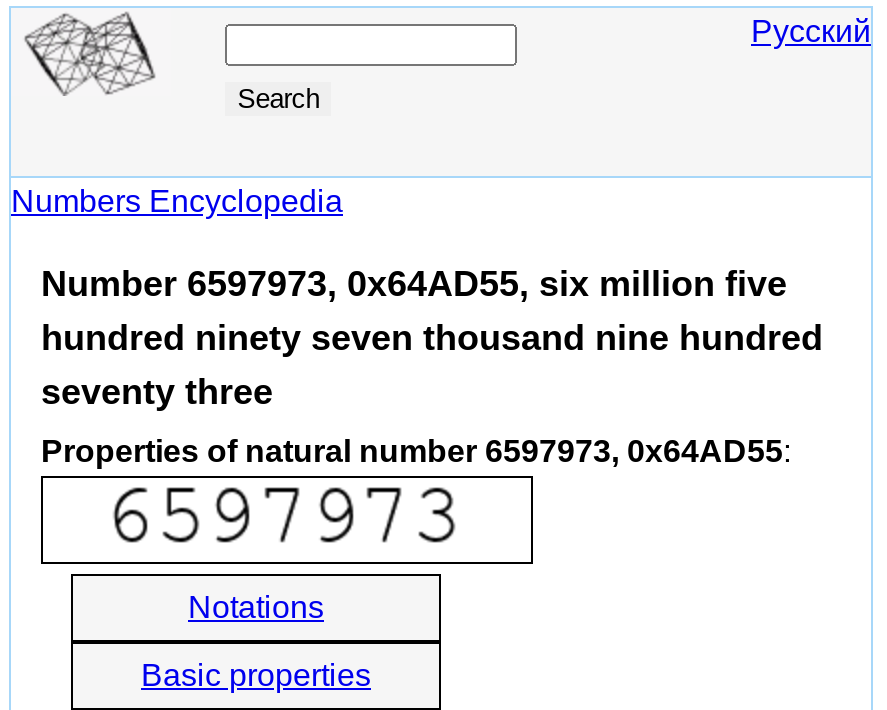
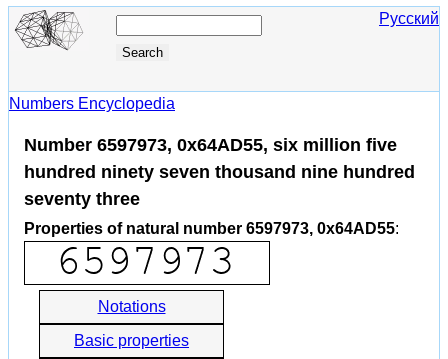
- [image]
+ [image]
